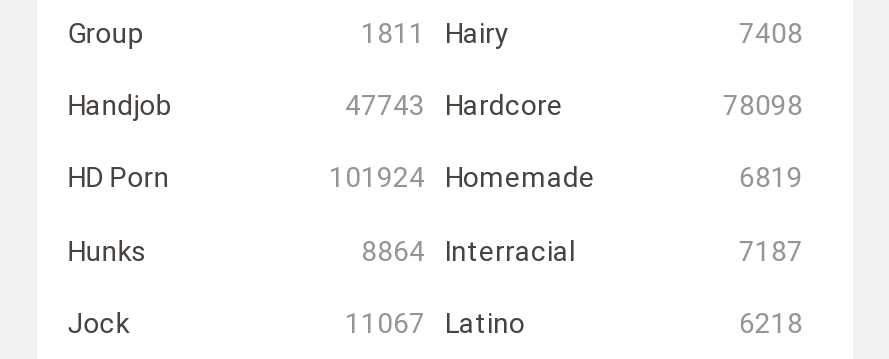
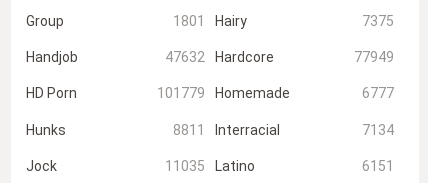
- 1811 Hairy
+ 1801 Hairy

- 7408
+ 7375

- 47743 Hardcore
+ 47632 Hardcore

- 78098
+ 77949

- 101924 Homemade
+ 101779 Homemade

- 6819
+ 6777

- 8864 Interracial
+ 8811 Interracial

- 7187
+ 7134

- 11067 Latino
+ 11035 Latino

- 6218
+ 6151
